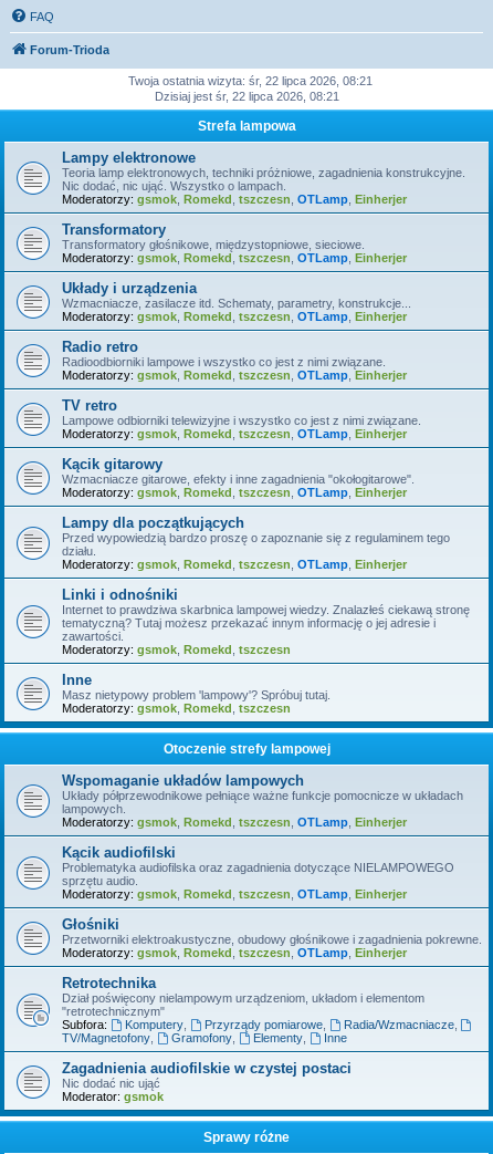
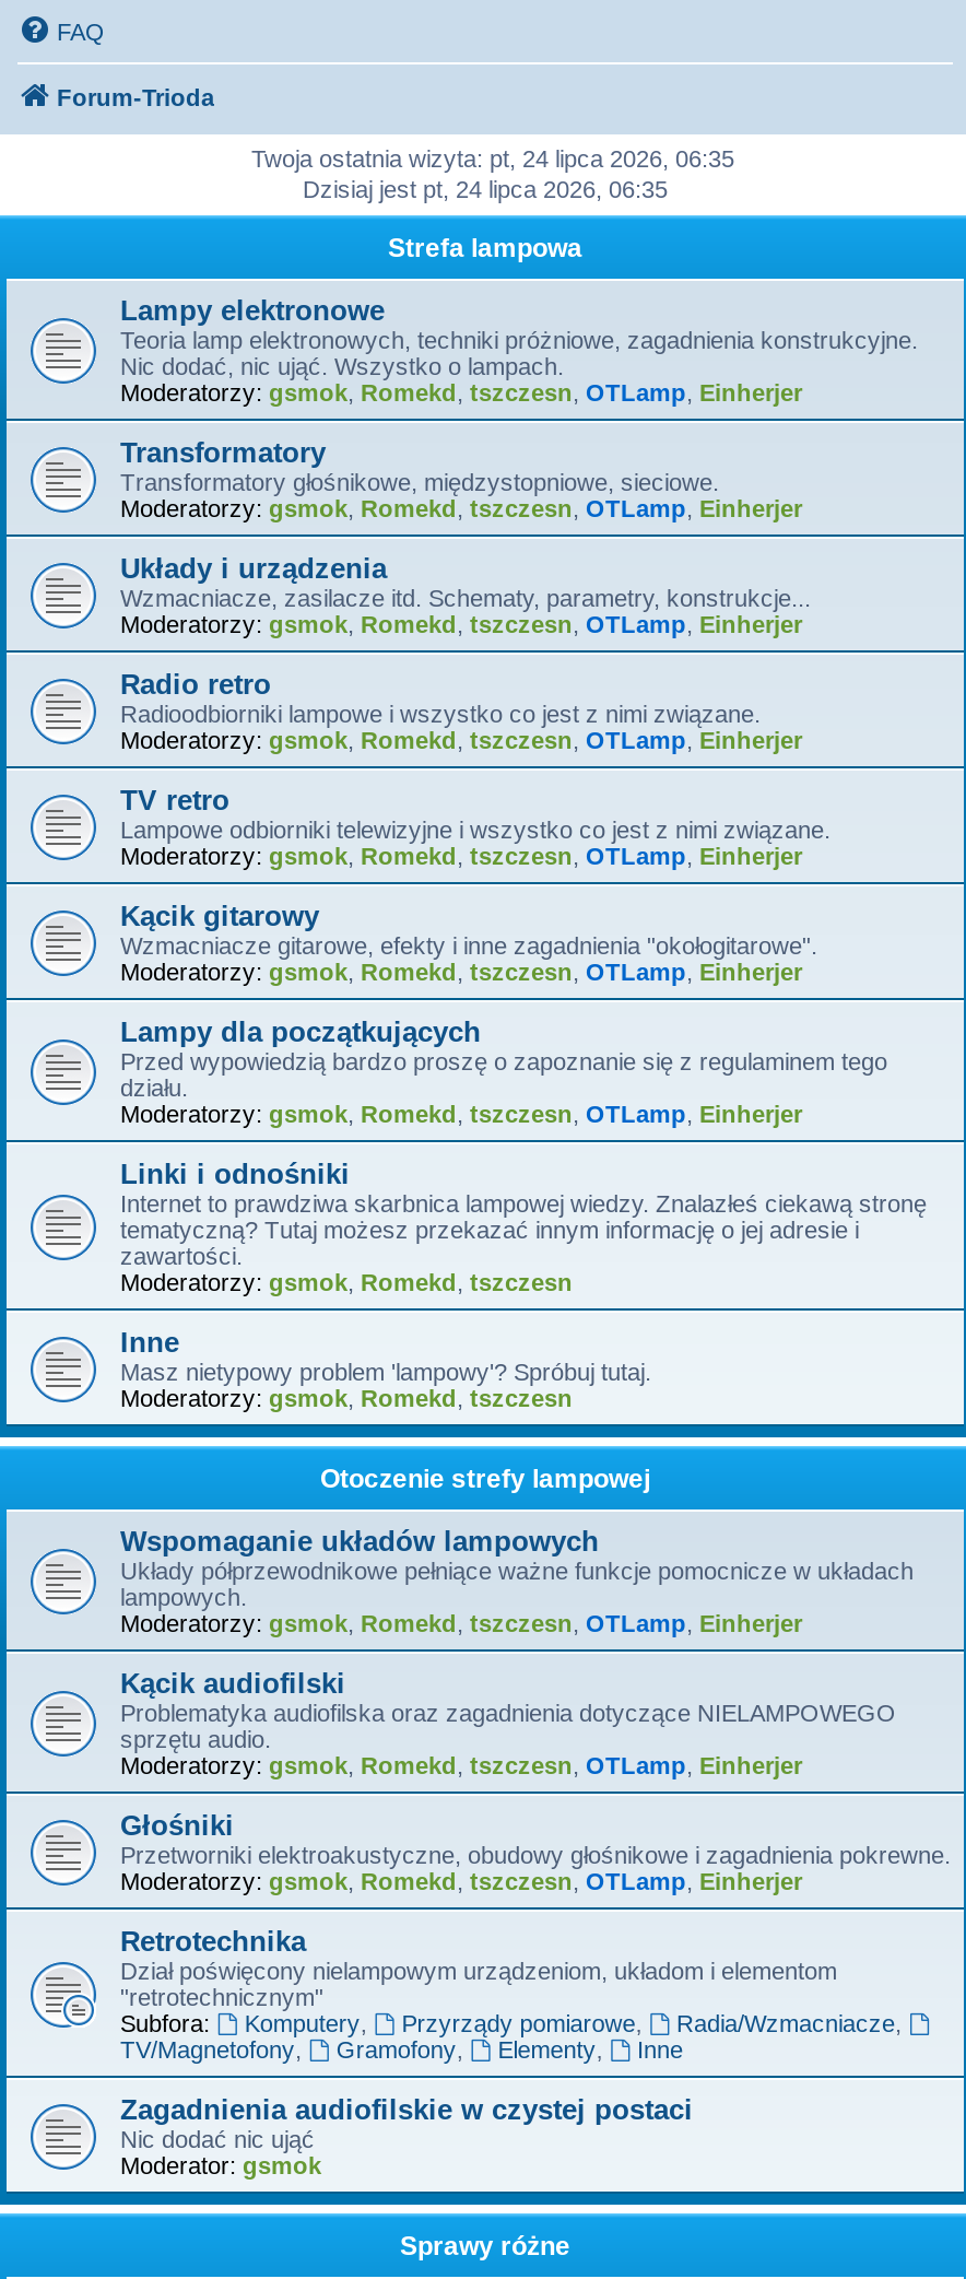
- Twoja ostatnia wizyta: śr, 22 lipca 2026, 08:21
+ Twoja ostatnia wizyta: pt, 24 lipca 2026, 06:35

- Dzisiaj jest śr, 22 lipca 2026, 08:21
+ Dzisiaj jest pt, 24 lipca 2026, 06:35
